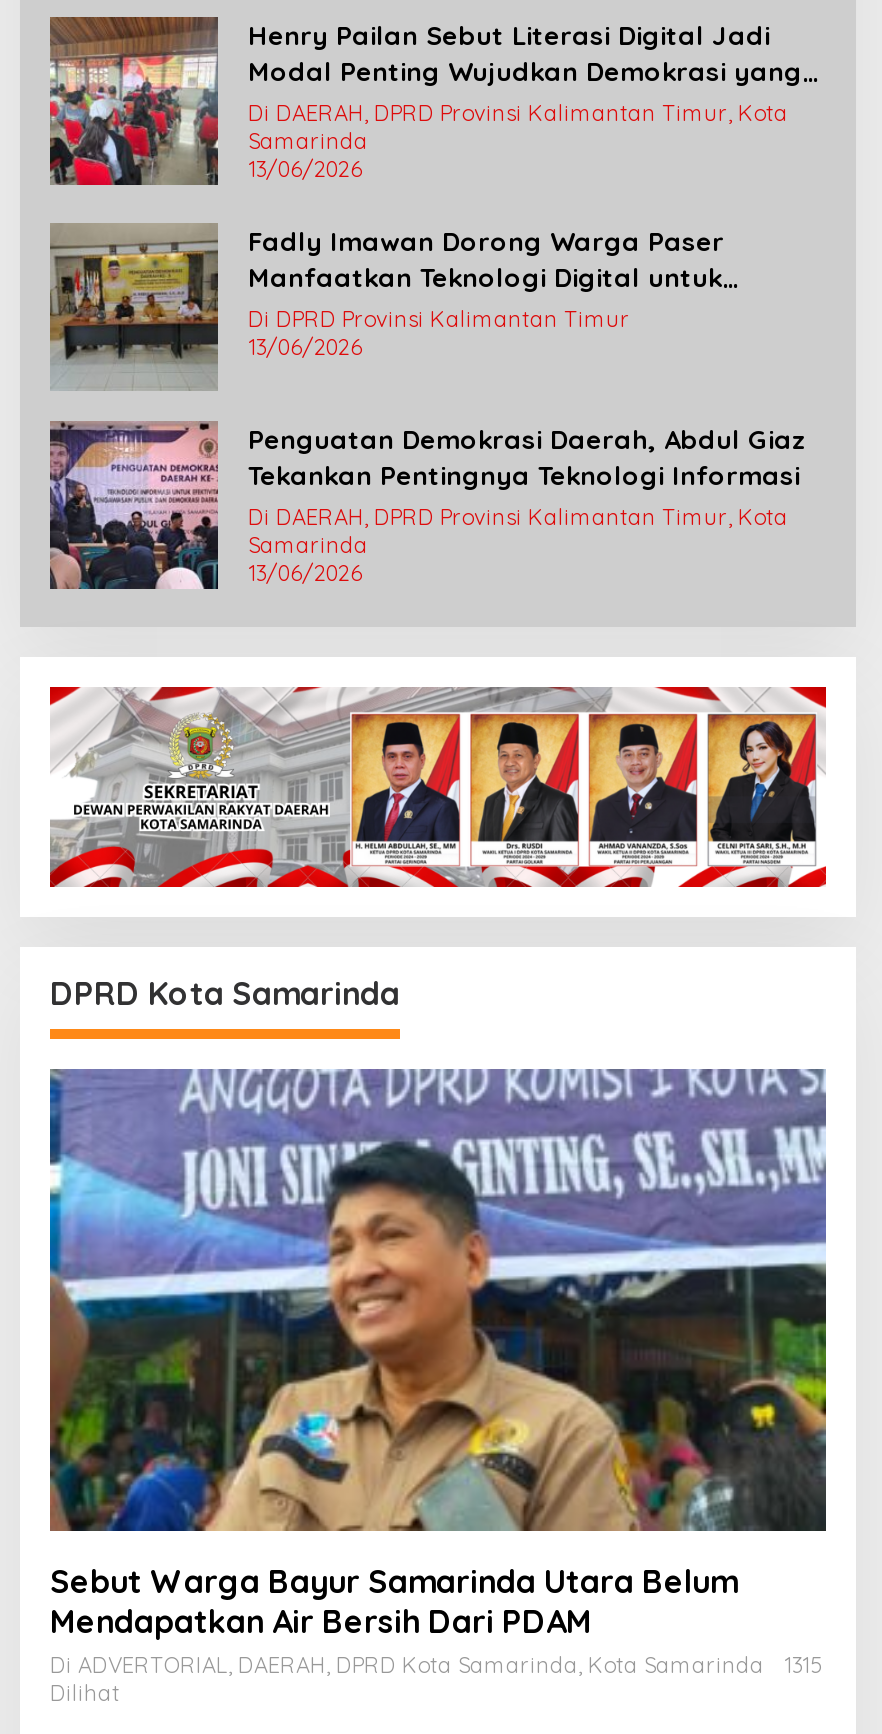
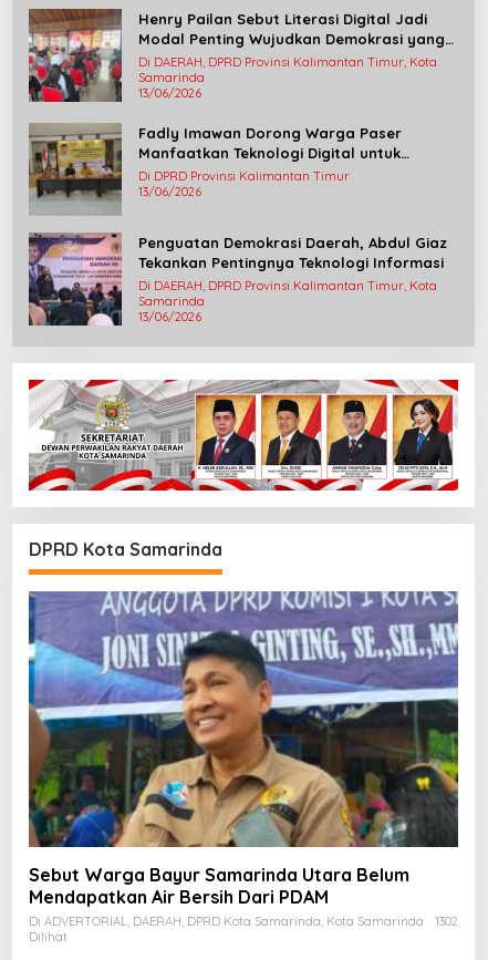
- Di ADVERTORIAL, DAERAH, DPRD Kota Samarinda, Kota Samarinda 1315
+ Di ADVERTORIAL, DAERAH, DPRD Kota Samarinda, Kota Samarinda 1302
